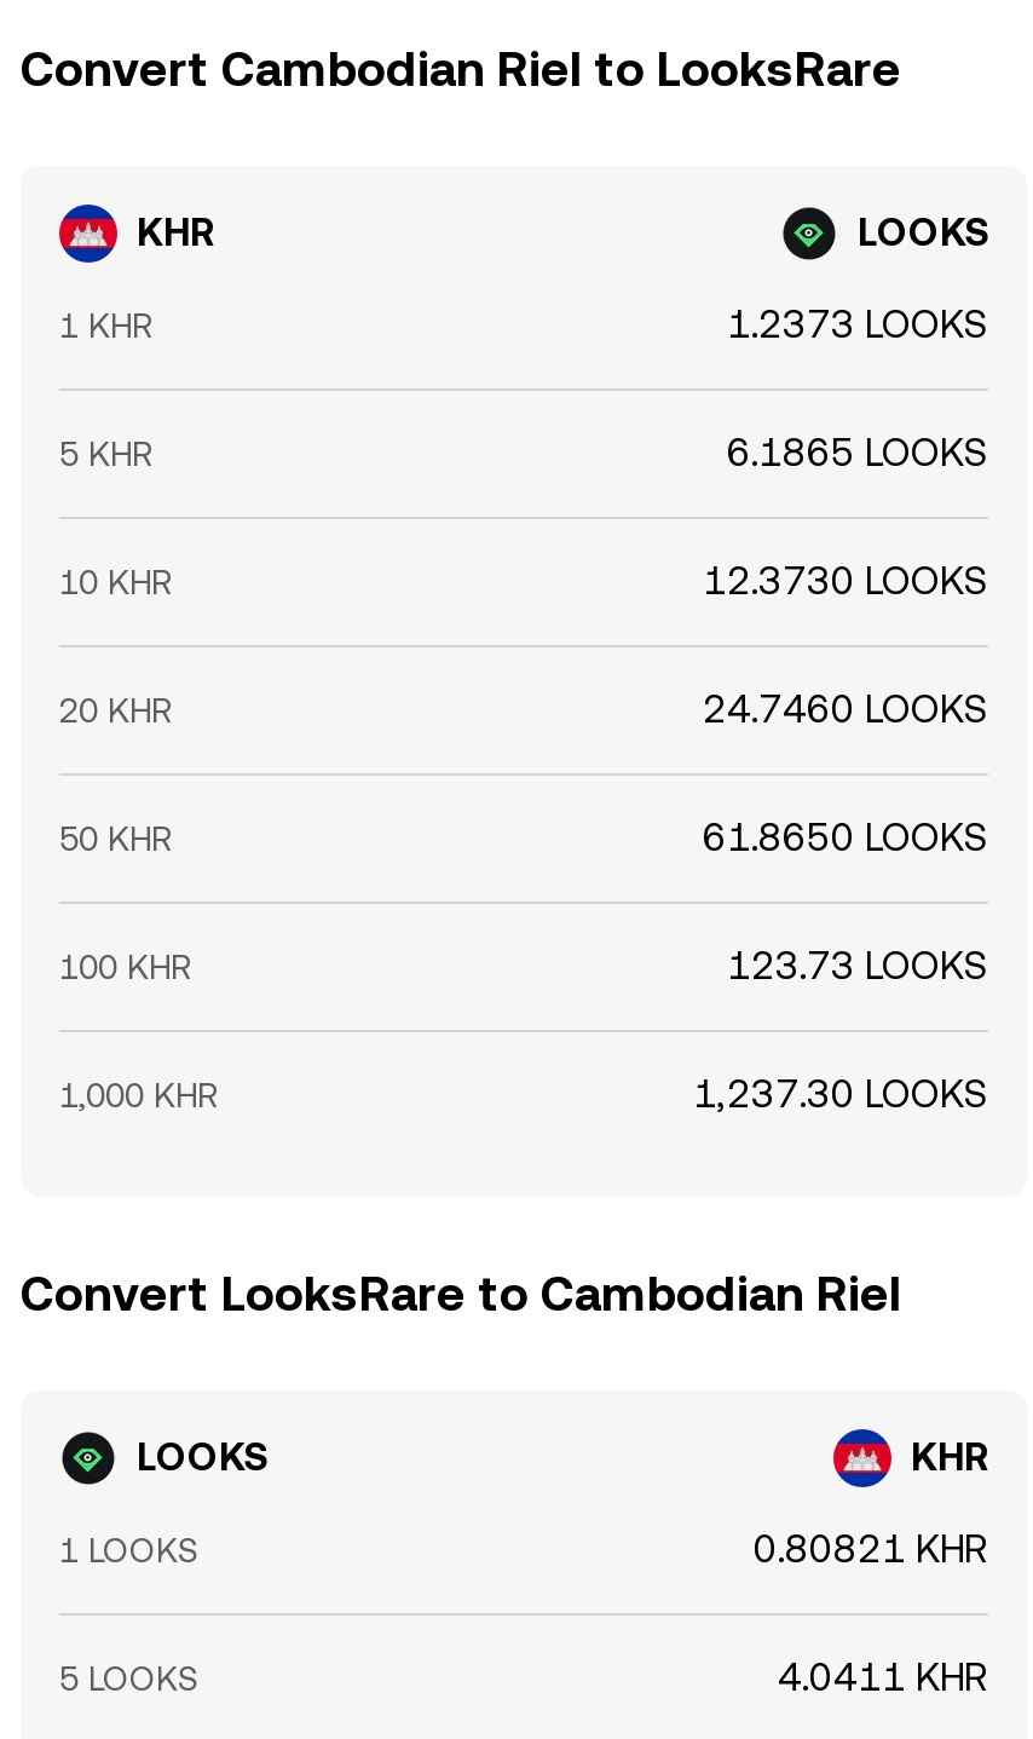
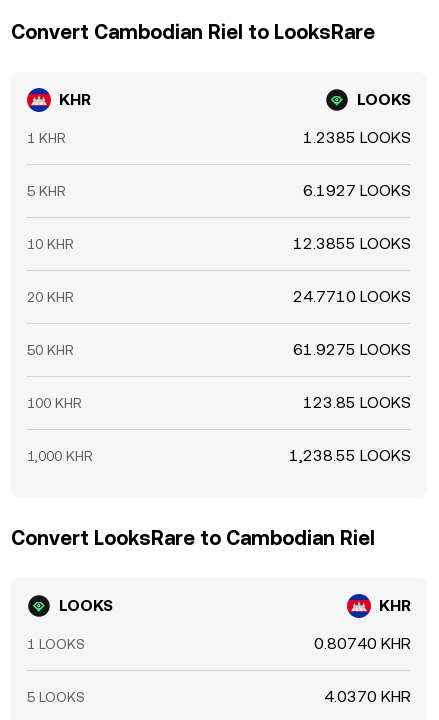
- 1.2373 LOOKS
+ 1.2385 LOOKS

- 6.1865 LOOKS
+ 6.1927 LOOKS

- 12.3730 LOOKS
+ 12.3855 LOOKS

- 24.7460 LOOKS
+ 24.7710 LOOKS

- 61.8650 LOOKS
+ 61.9275 LOOKS

- 123.73 LOOKS
+ 123.85 LOOKS

- 1,237.30 LOOKS
+ 1,238.55 LOOKS

- 0.80821 KHR
+ 0.80740 KHR

- 4.0411 KHR
+ 4.0370 KHR
